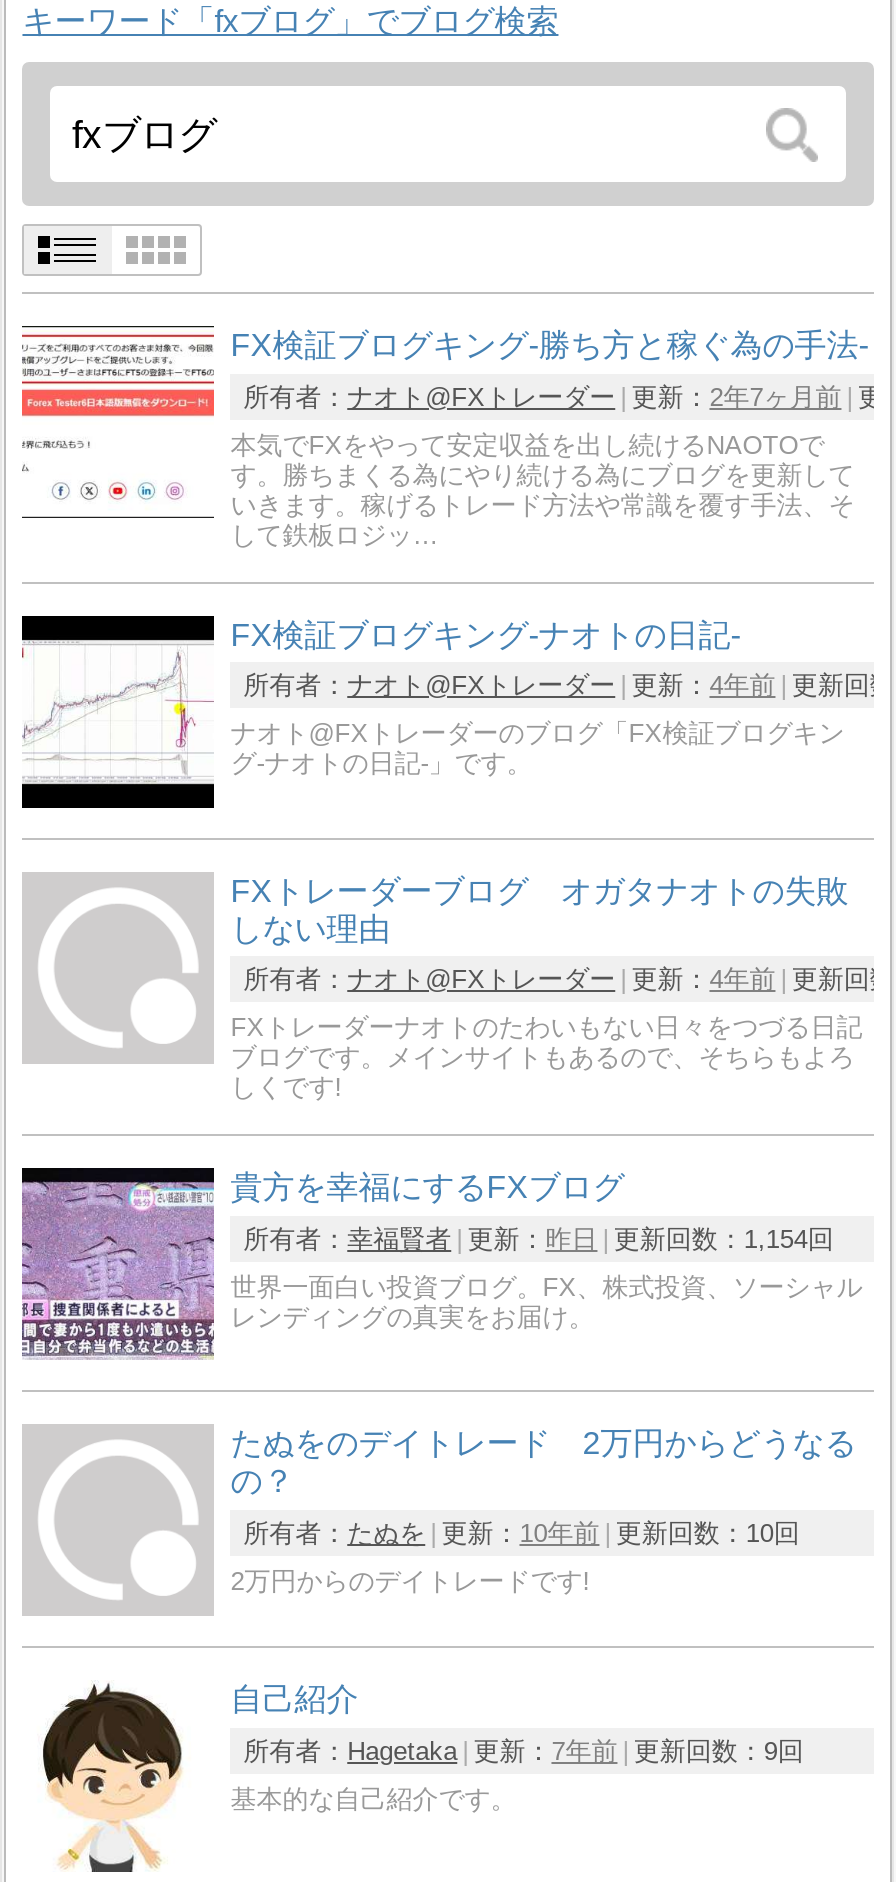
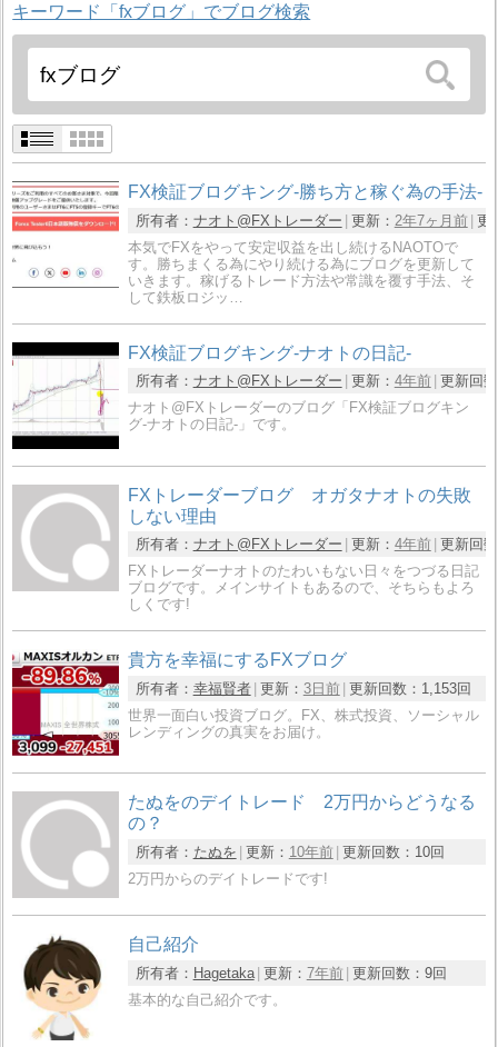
- [image]
- 所有者：幸福賢者 更新：昨日 更新回数：1,154回
+ [image]
+ 所有者：幸福賢者 更新：3日前 更新回数：1,153回
